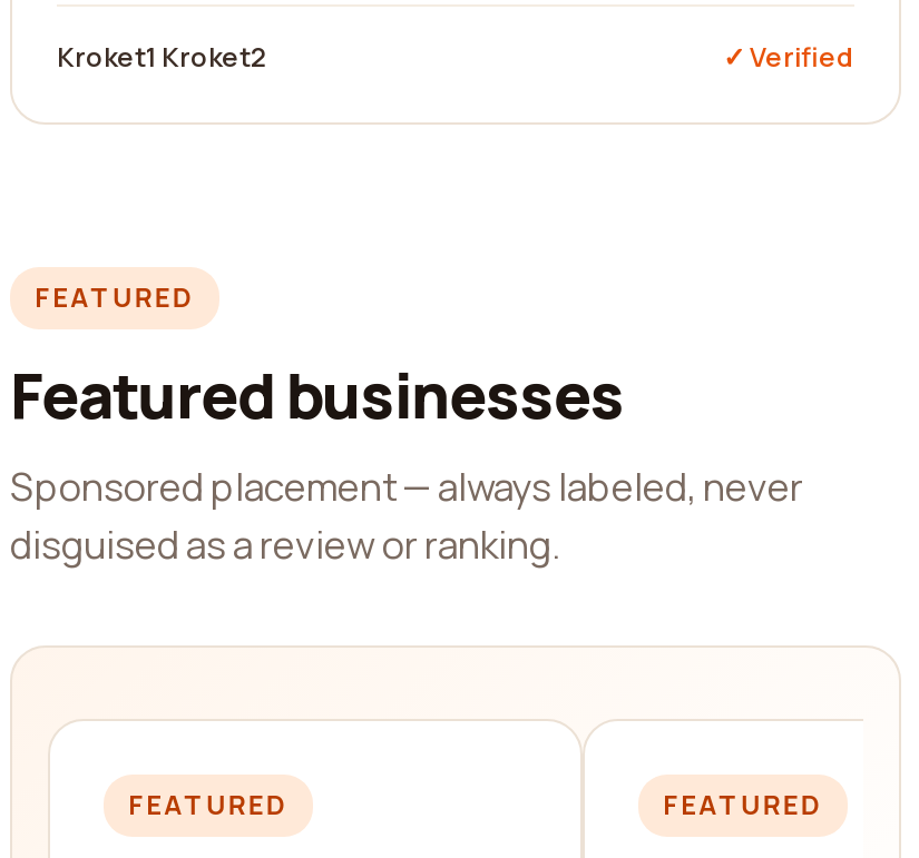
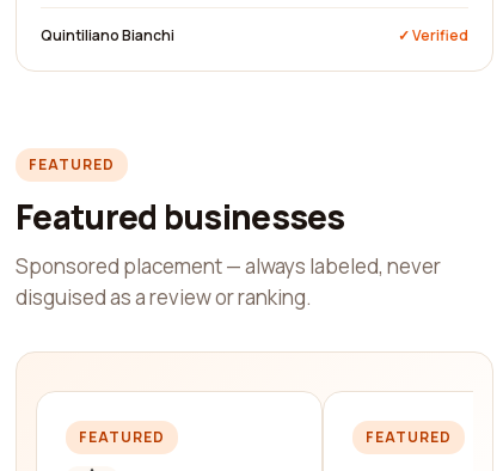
- Kroket1 Kroket2
+ Quintiliano Bianchi
